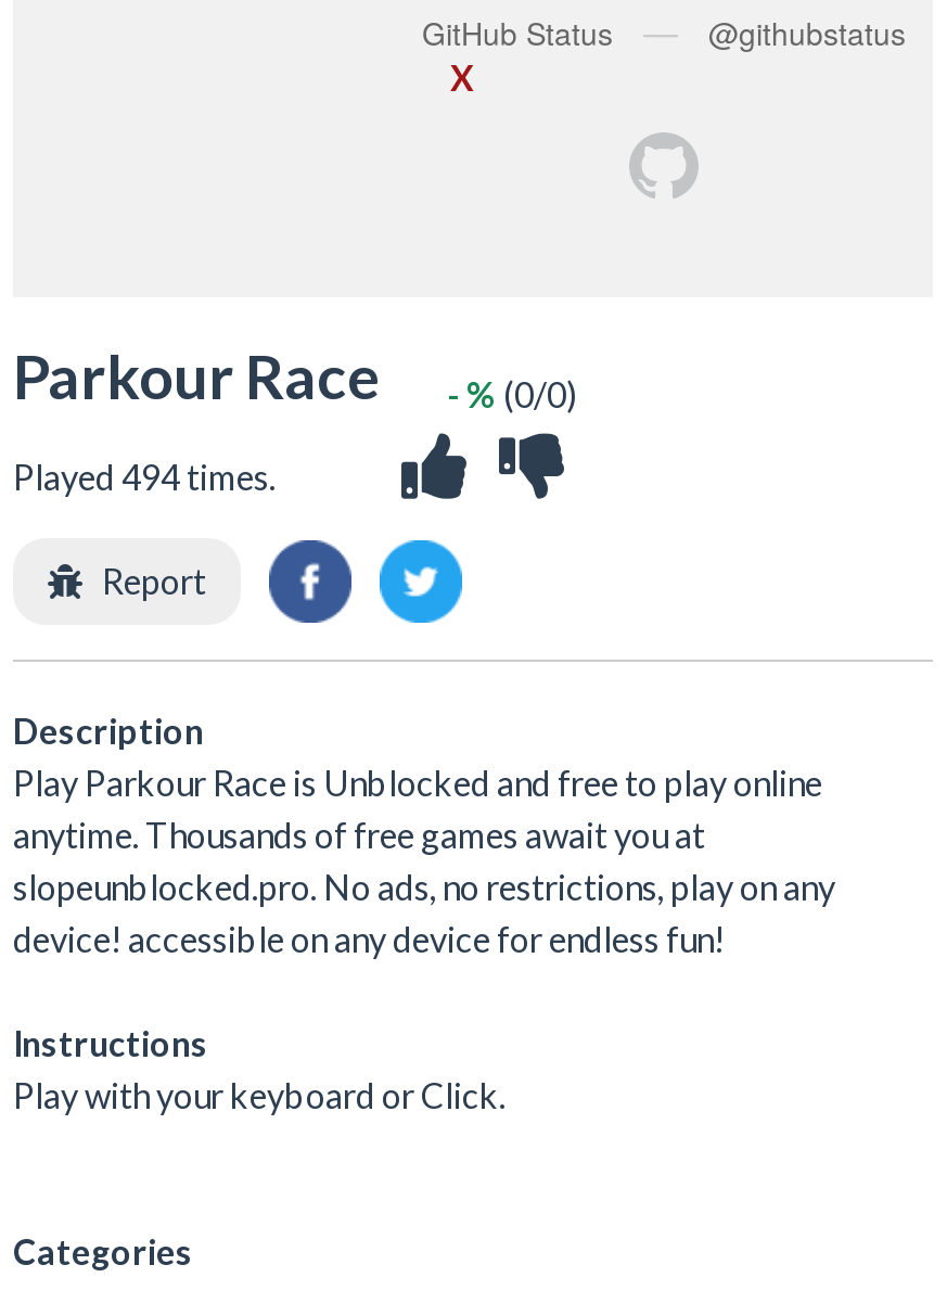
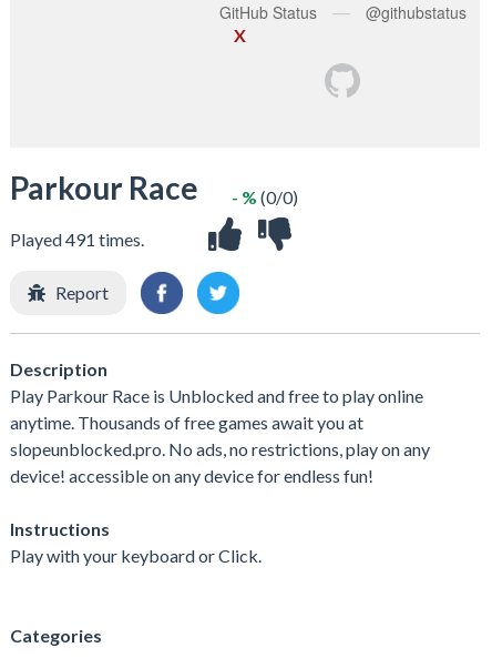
- Played 494 times.
+ Played 491 times.
